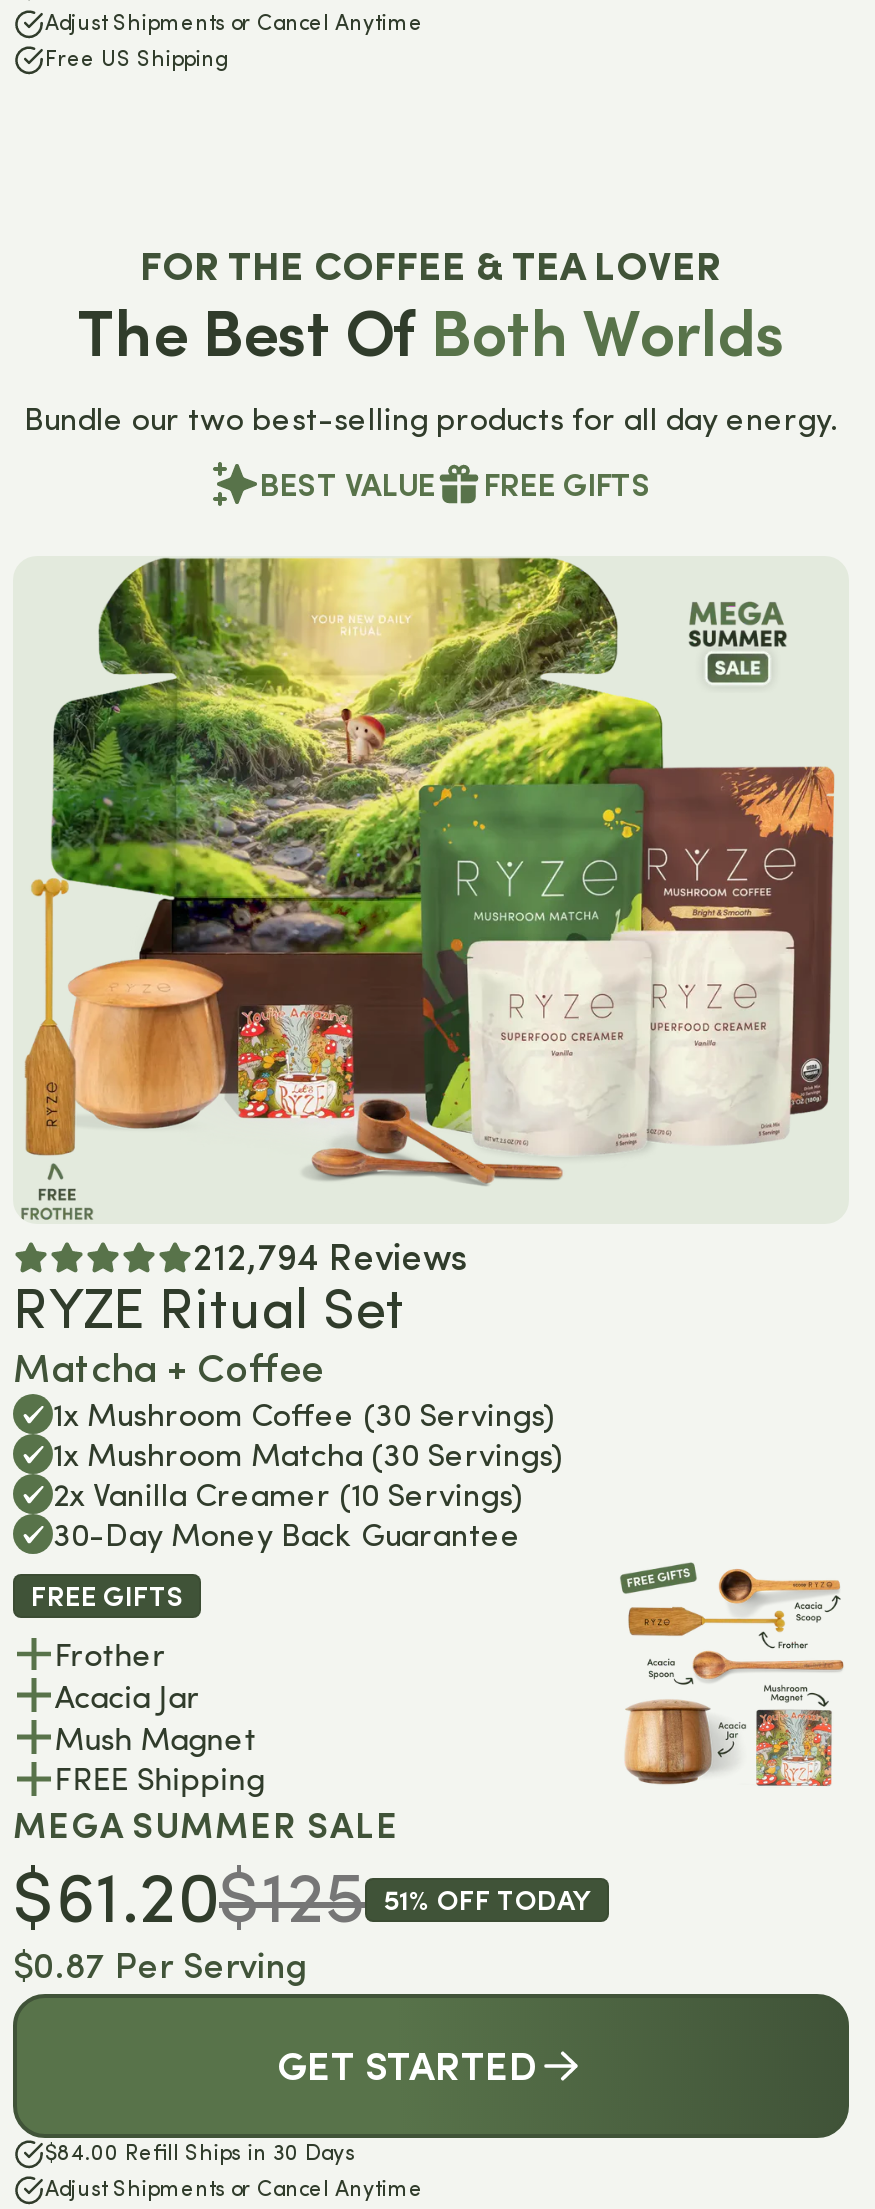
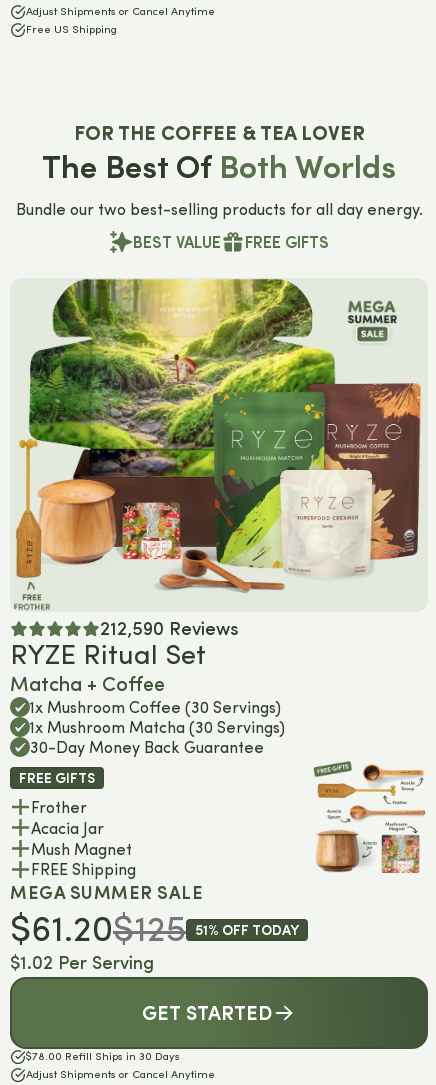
- [image]
+ [image]

- 212,794 Reviews
+ 212,590 Reviews

- 2x Vanilla Creamer (10 Servings)

- $0.87 Per Serving
+ $1.02 Per Serving

- $84.00 Refill Ships in 30 Days
+ $78.00 Refill Ships in 30 Days
